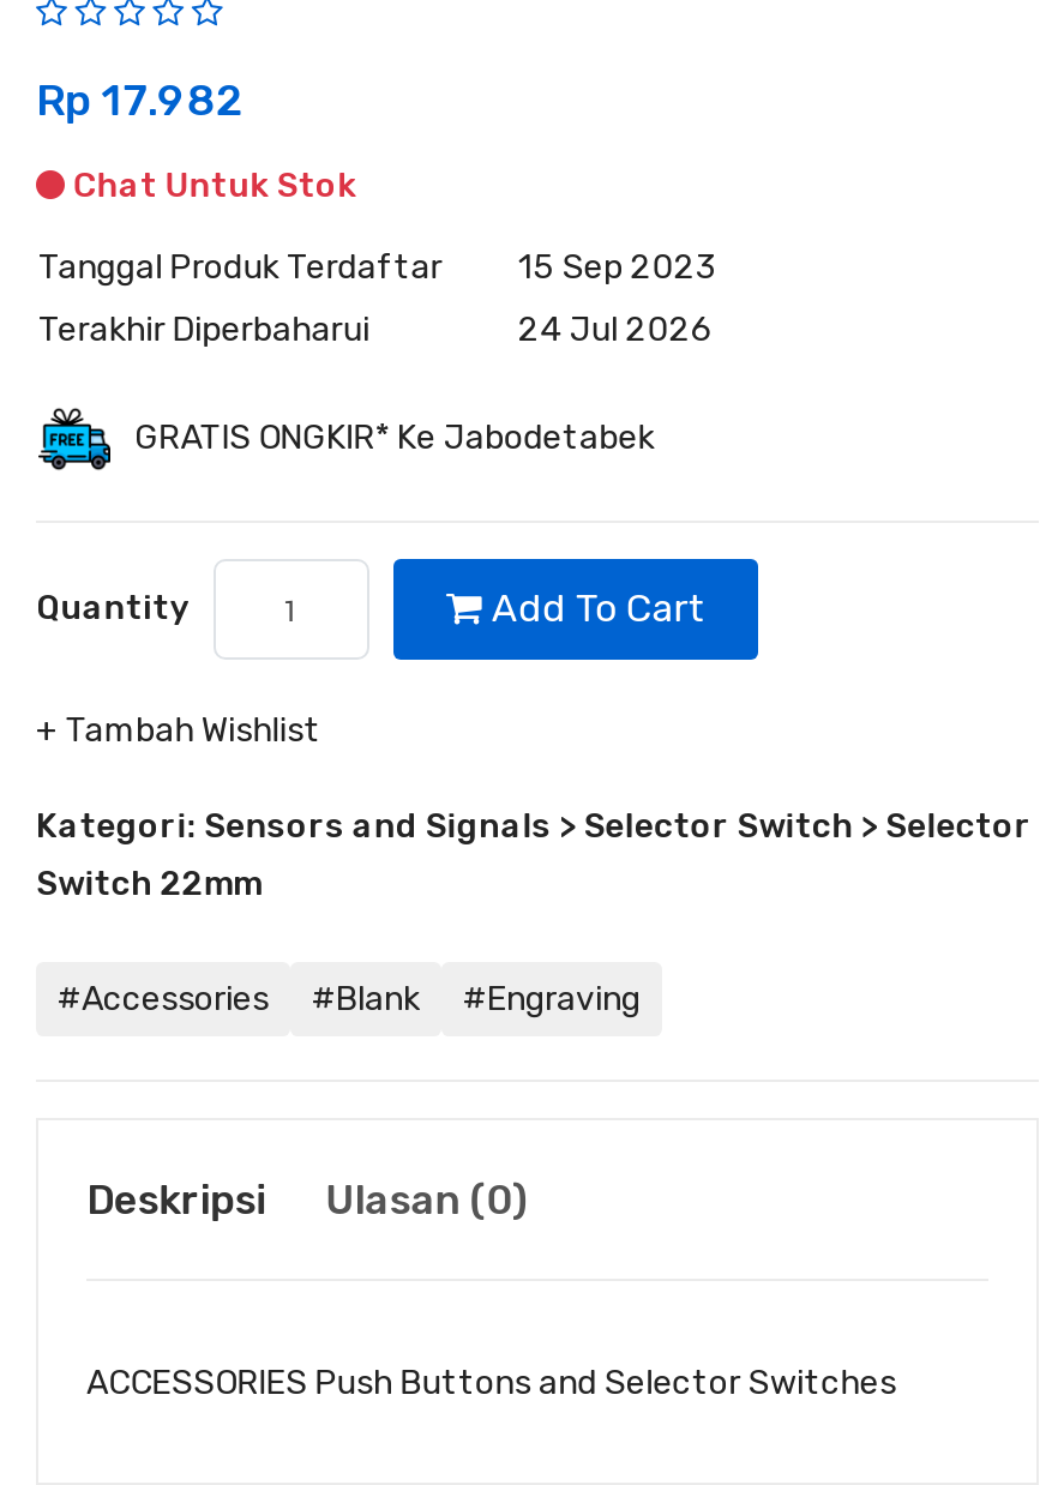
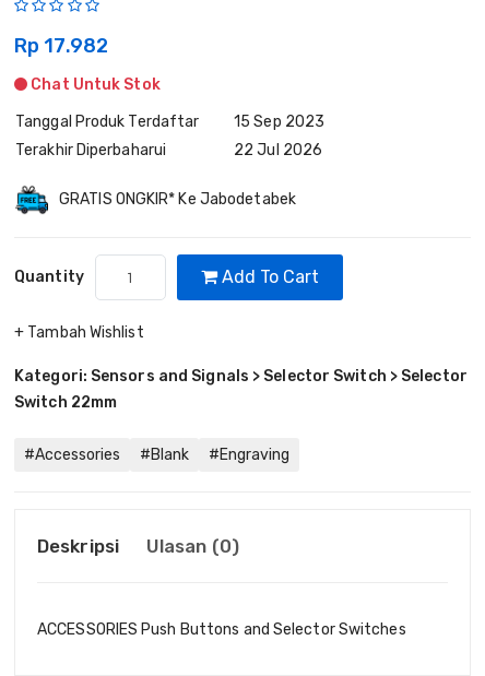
- 24 Jul 2026
+ 22 Jul 2026
